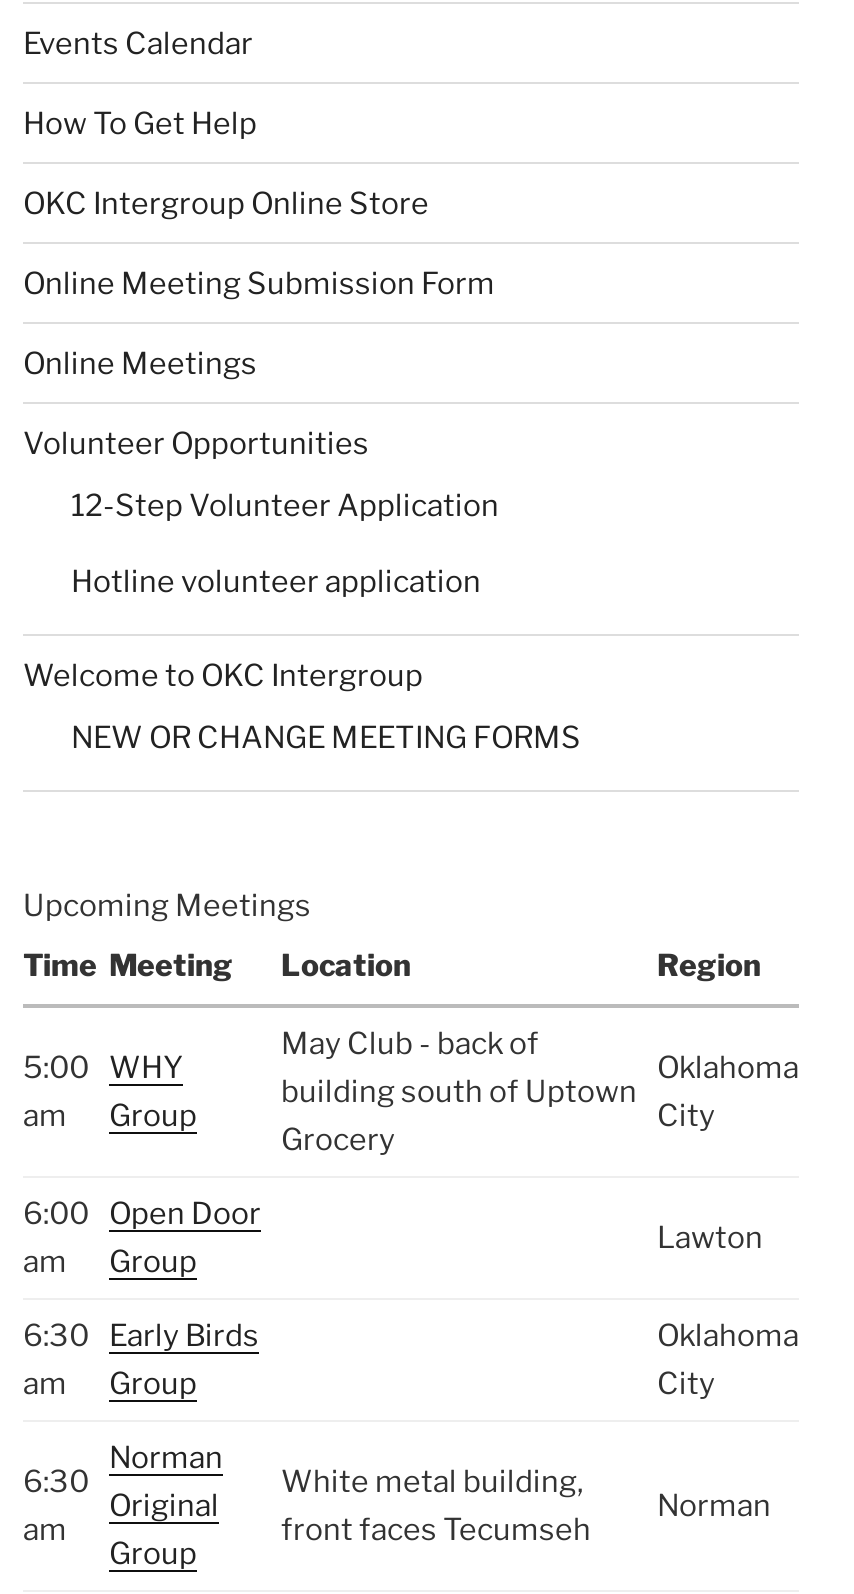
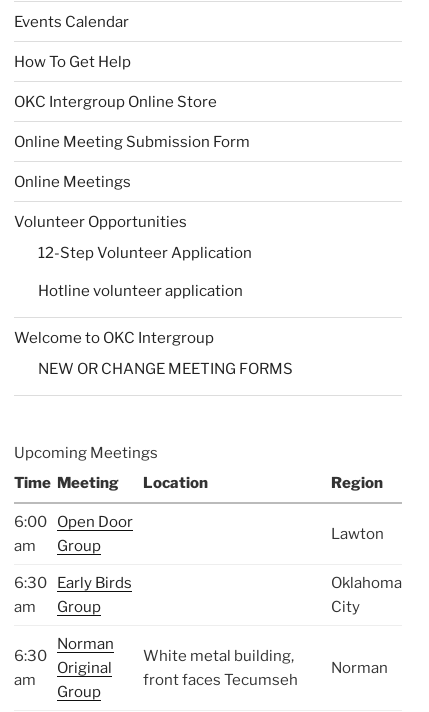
- May Club - back of
- building south of Uptown
- Grocery

- 5:00
- am

- WHY
- Group

- Oklahoma
- City
